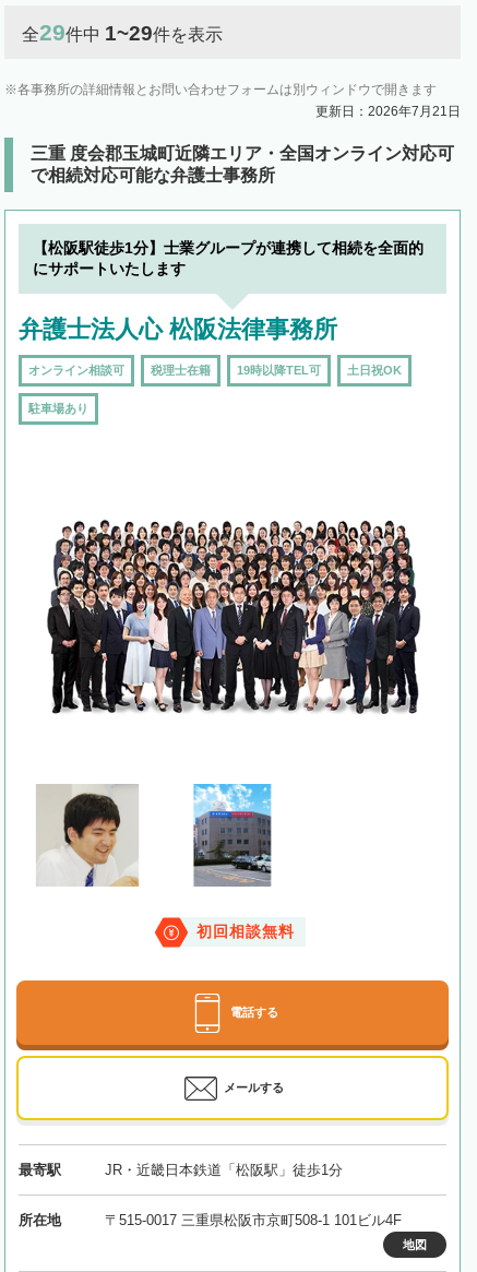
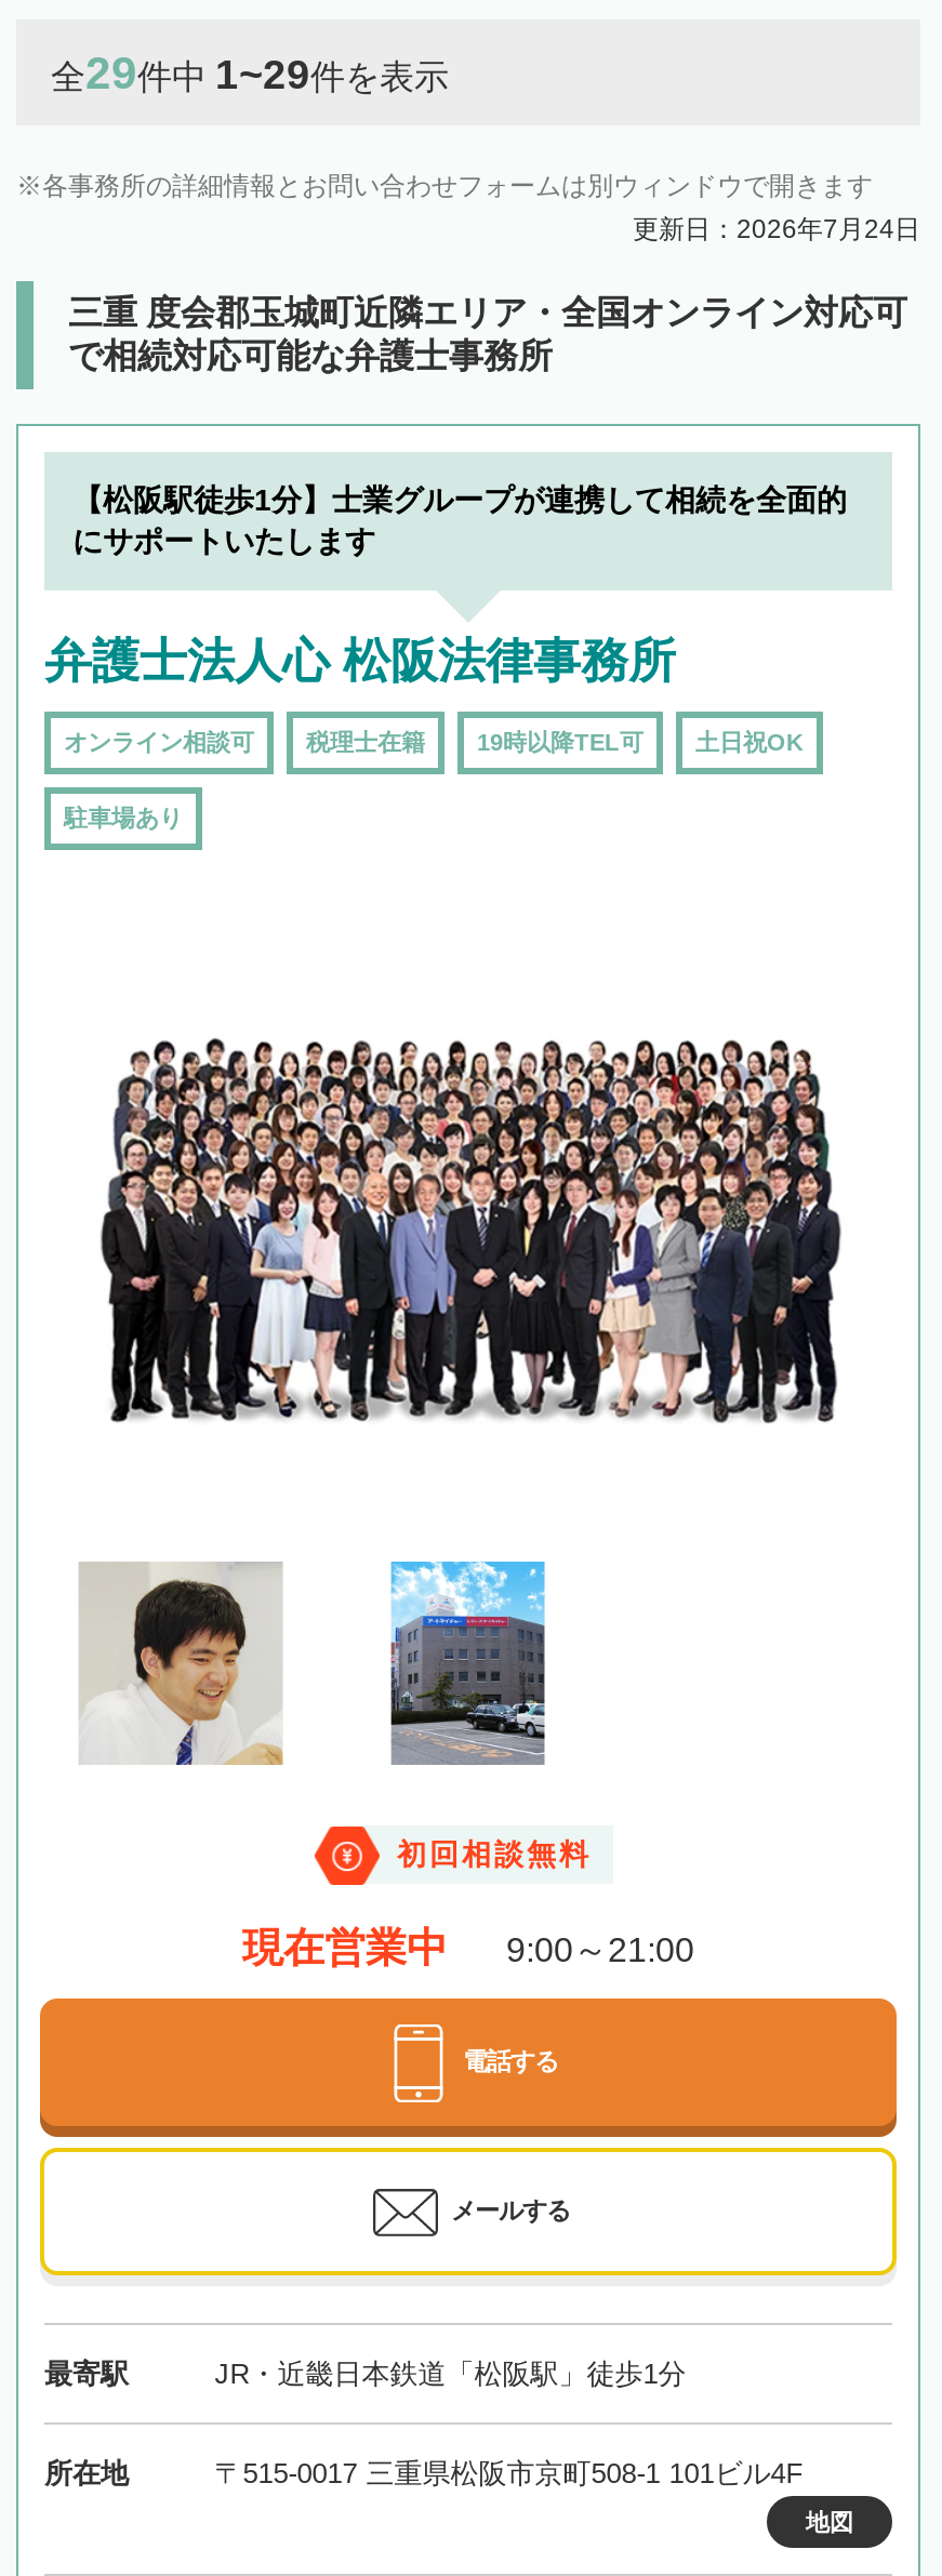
- 更新日：2026年7月21日
+ 更新日：2026年7月24日

+ 現在営業中
+ 9:00～21:00
